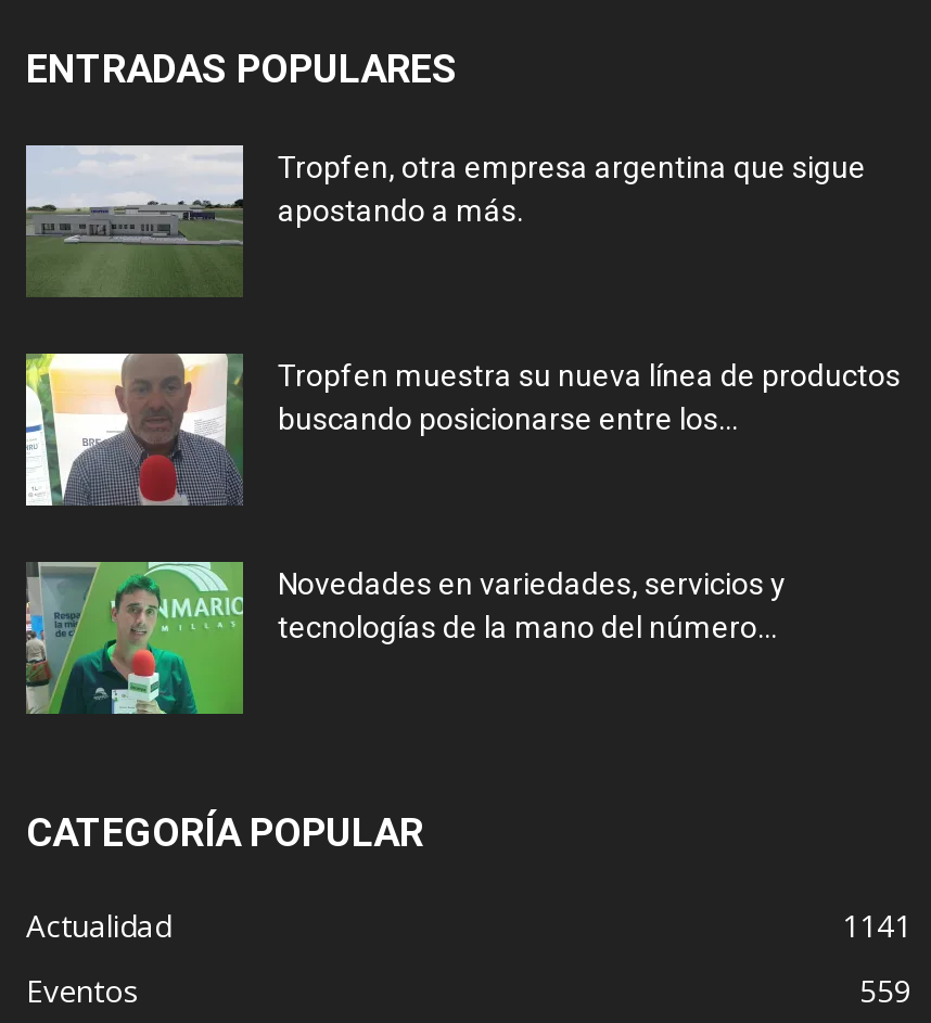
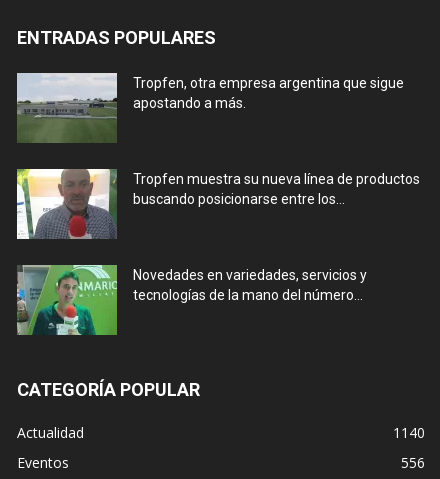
- 1141
+ 1140

- 559
+ 556
